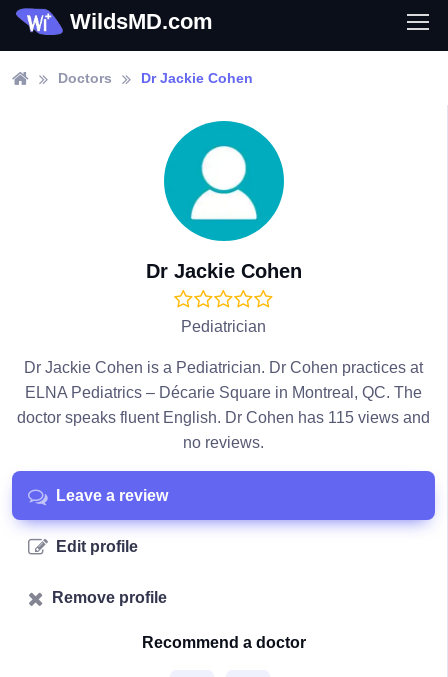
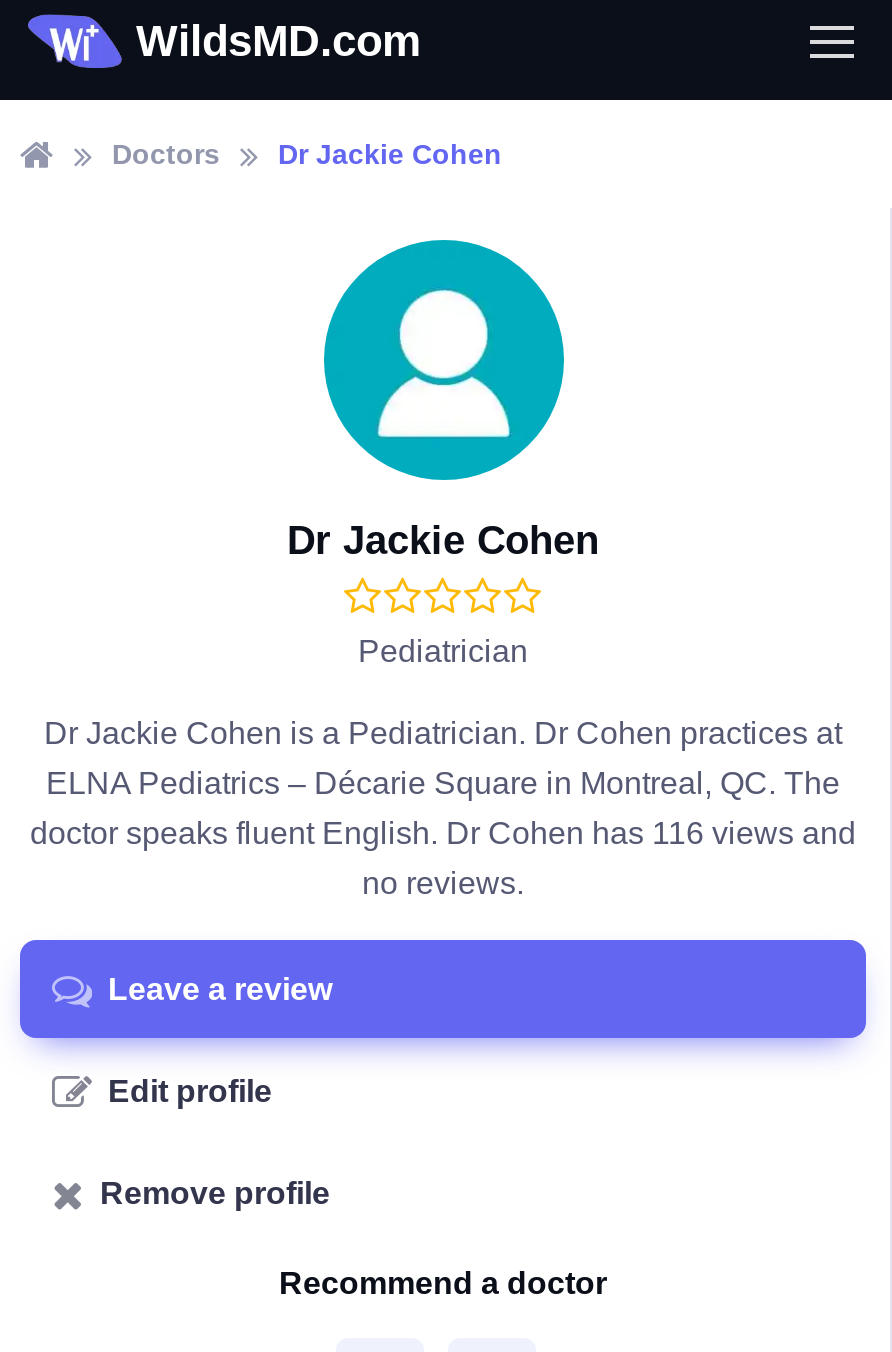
- doctor speaks fluent English. Dr Cohen has 115 views and
+ doctor speaks fluent English. Dr Cohen has 116 views and
